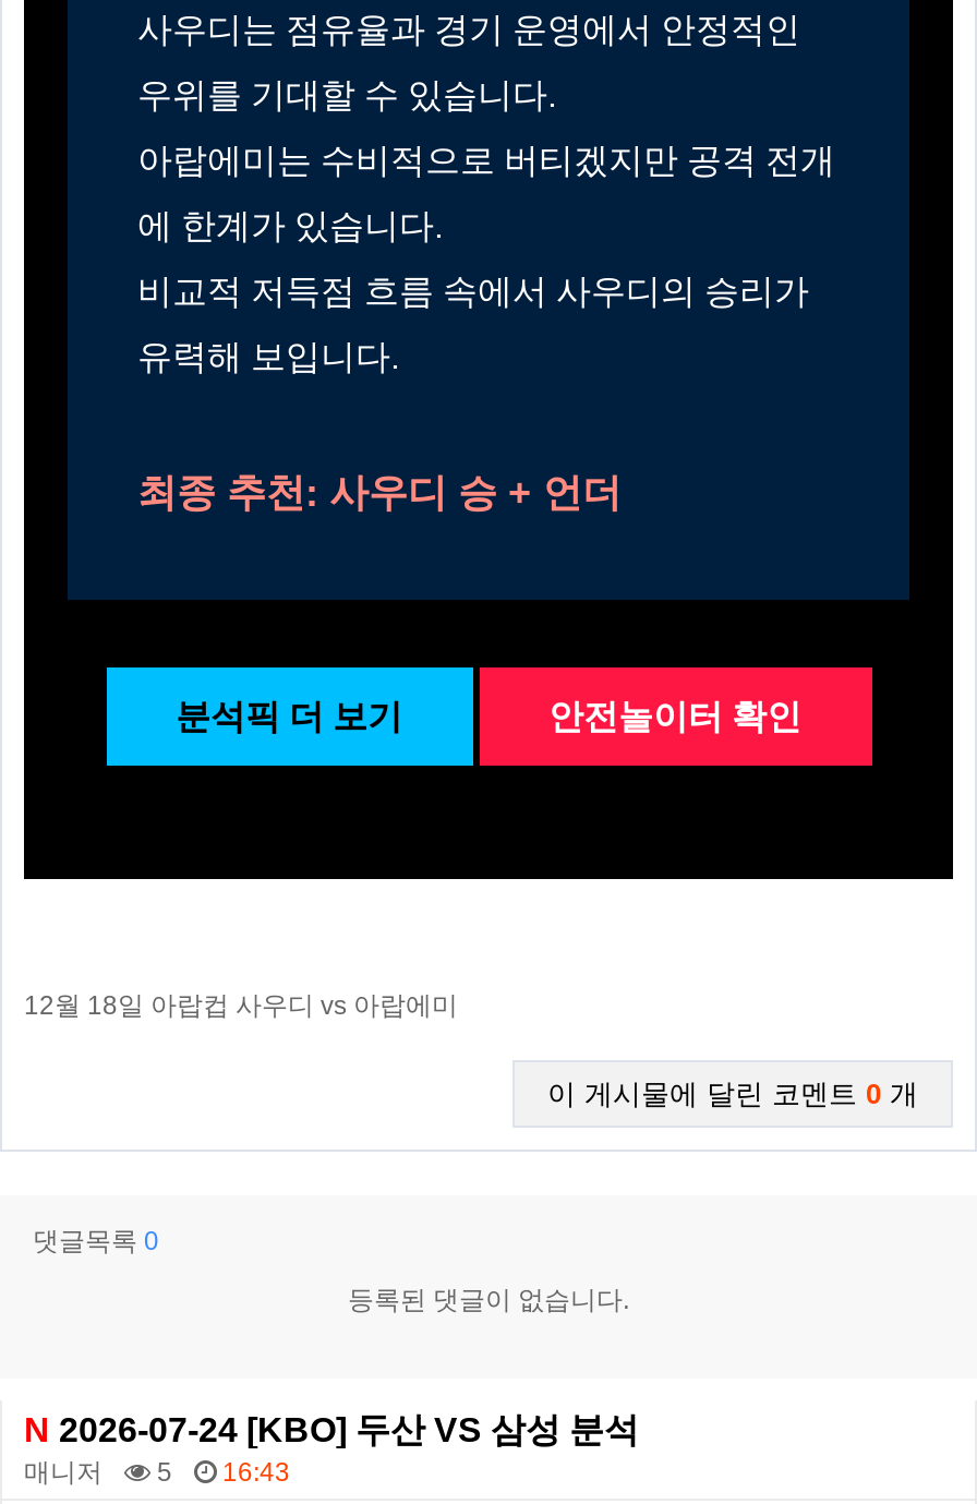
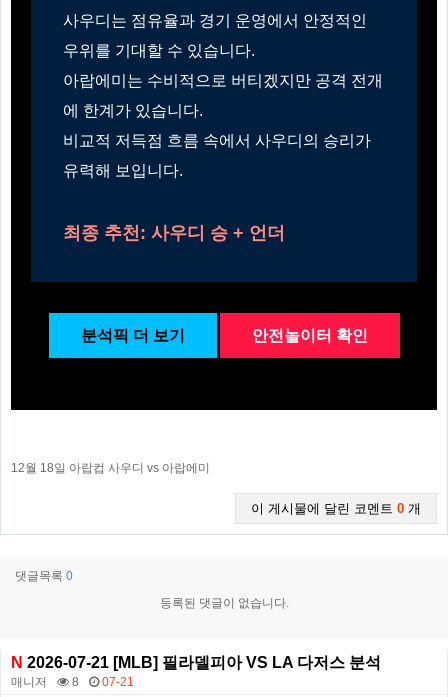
- N 2026-07-24 [KBO] 두산 VS 삼성 분석
+ N 2026-07-21 [MLB] 필라델피아 VS LA 다저스 분석

- 5
+ 8

- 16:43
+ 07-21
